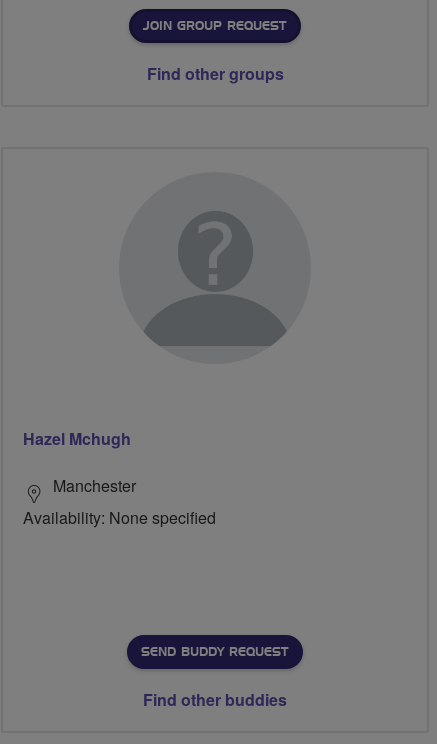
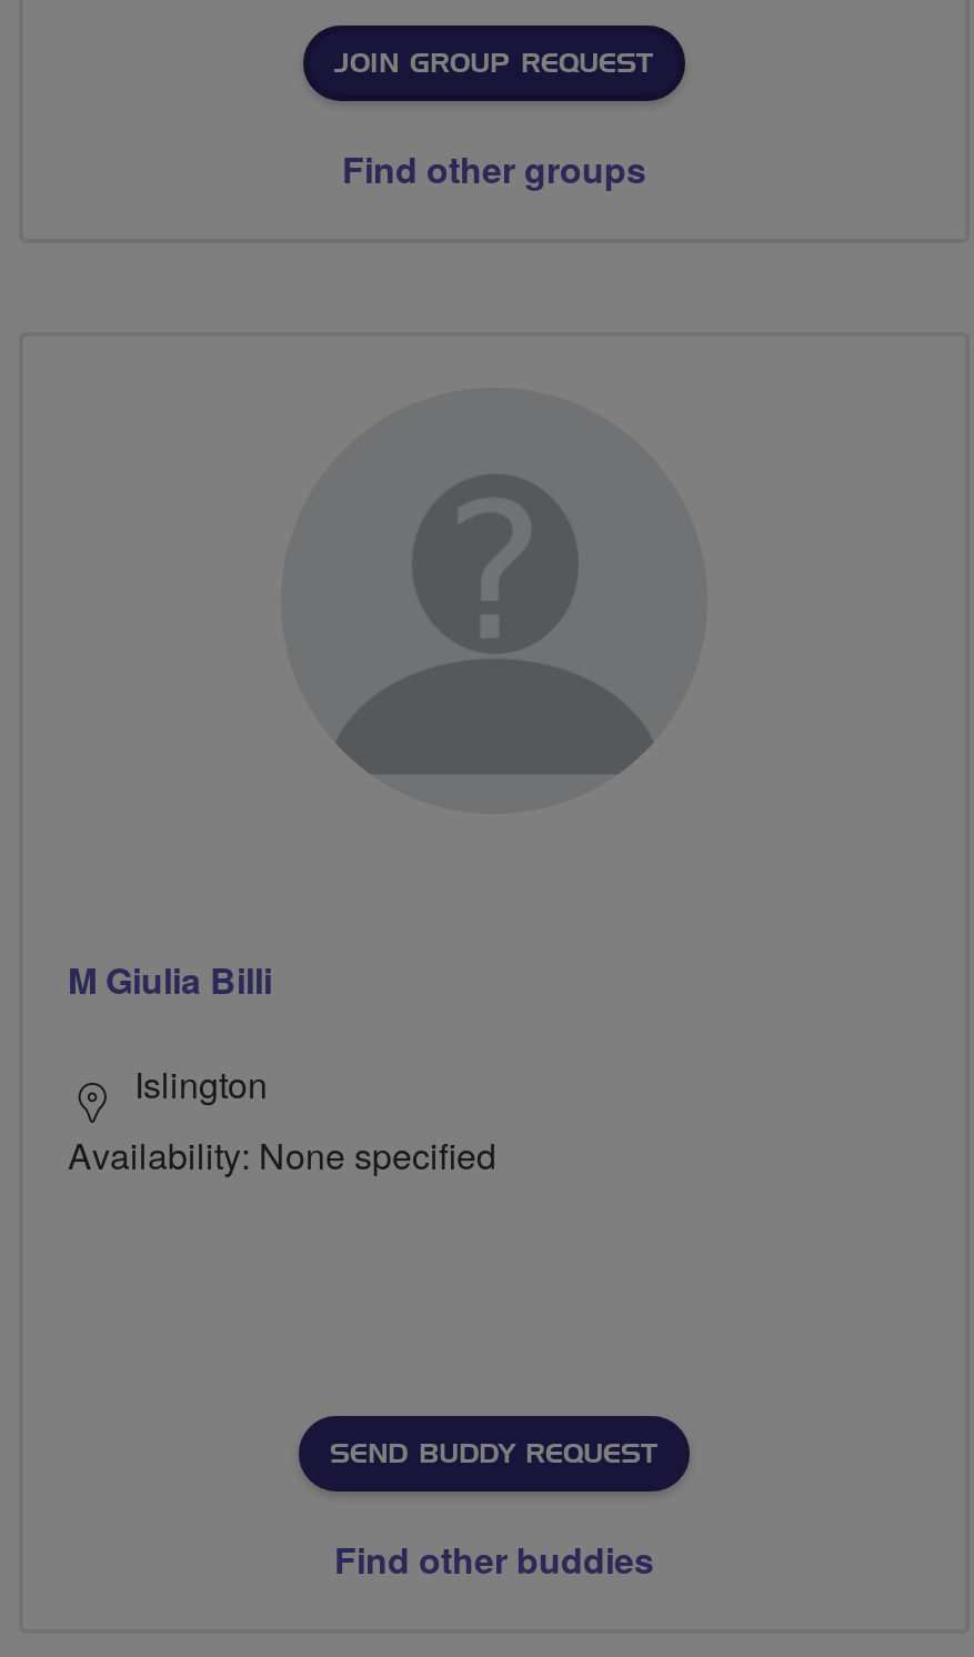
- Hazel Mchugh
+ M Giulia Billi

- Manchester
+ Islington
